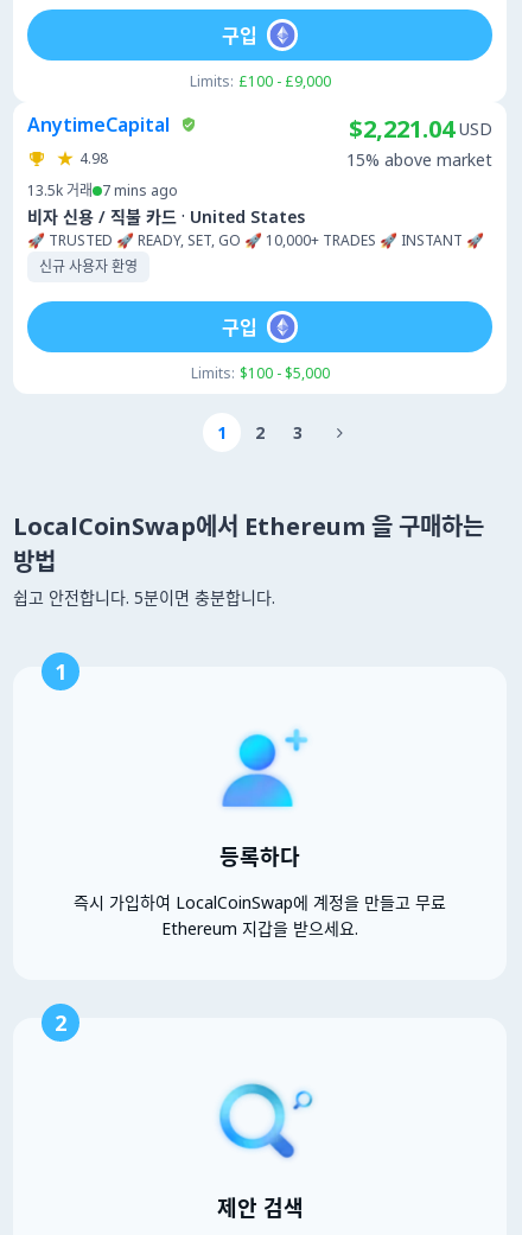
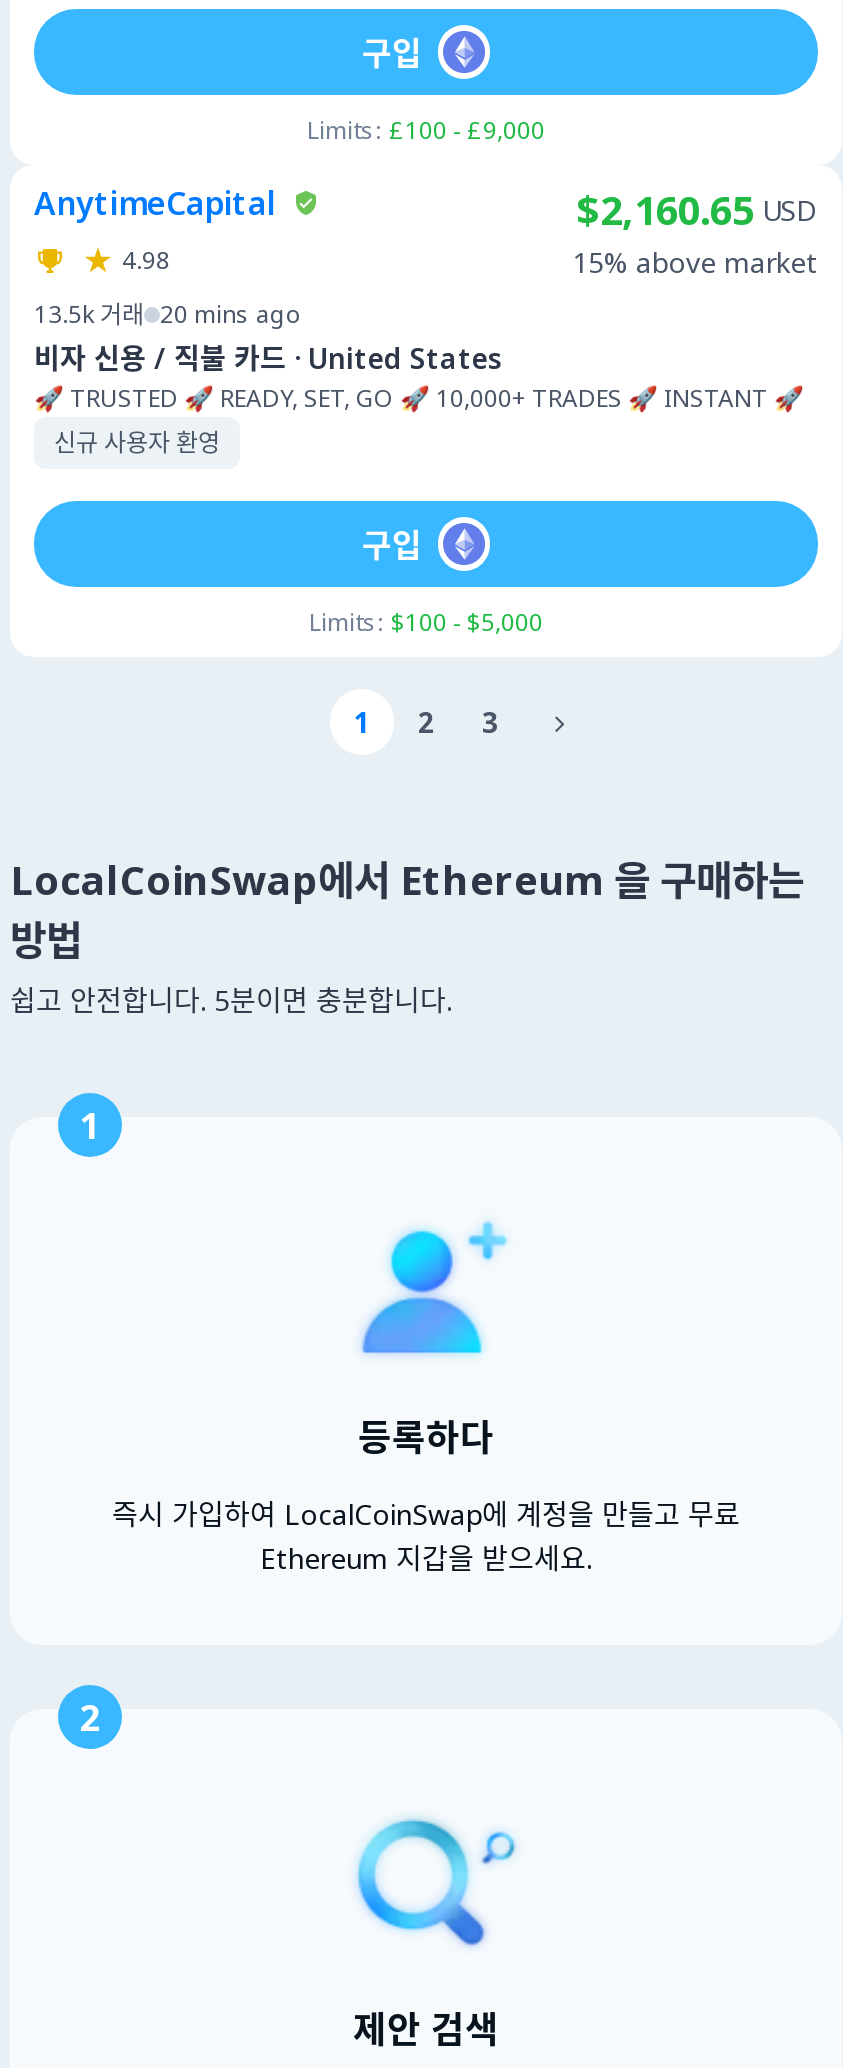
- $2,221.04 USD
+ $2,160.65 USD

- 13.5k 거래 7 mins ago
+ 13.5k 거래 20 mins ago
